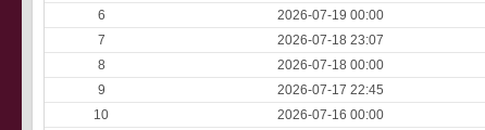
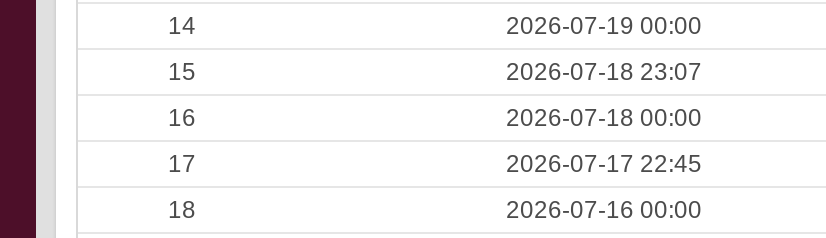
- 6
+ 14

- 7
+ 15

- 8
+ 16

- 9
+ 17

- 10
+ 18
